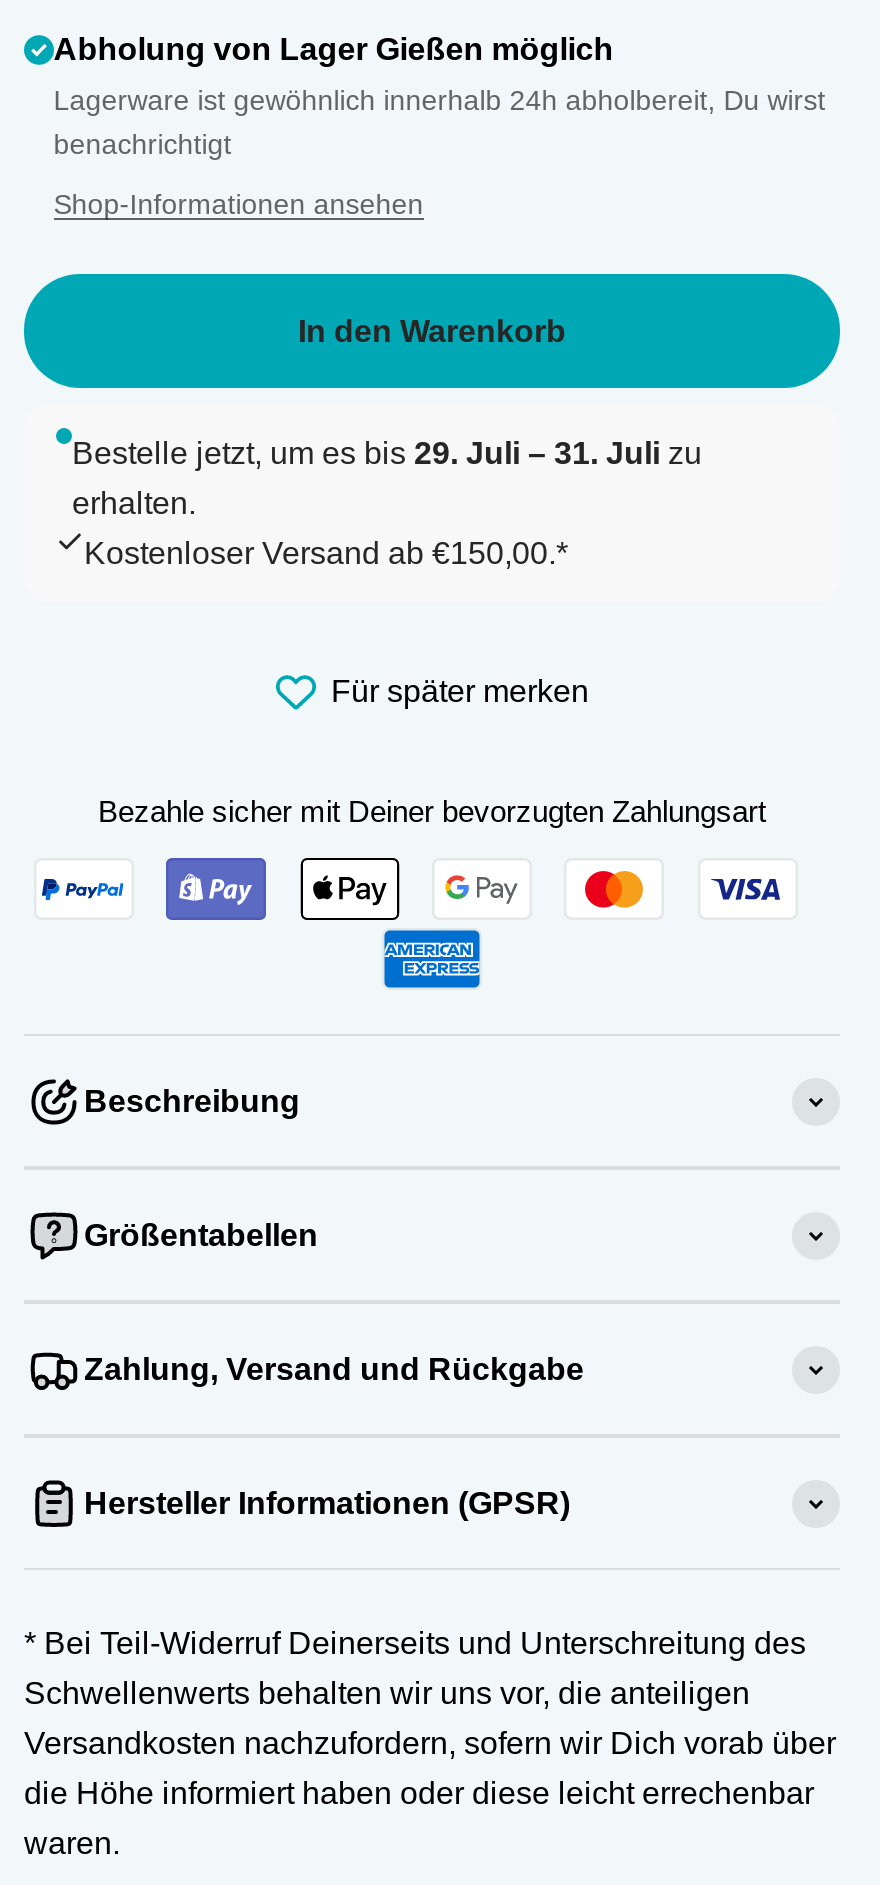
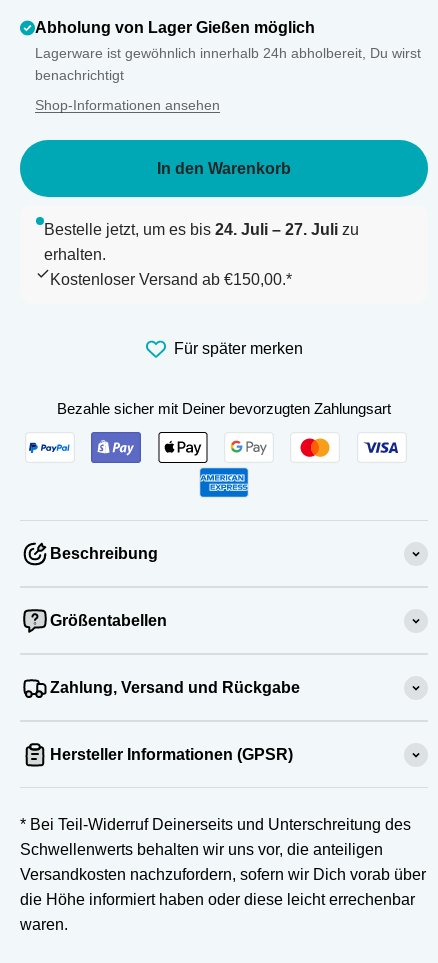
- Bestelle jetzt, um es bis 29. Juli – 31. Juli zu
+ Bestelle jetzt, um es bis 24. Juli – 27. Juli zu
